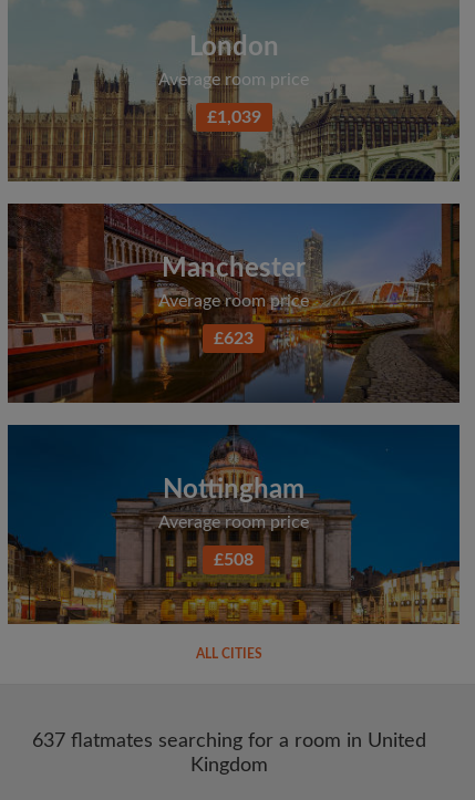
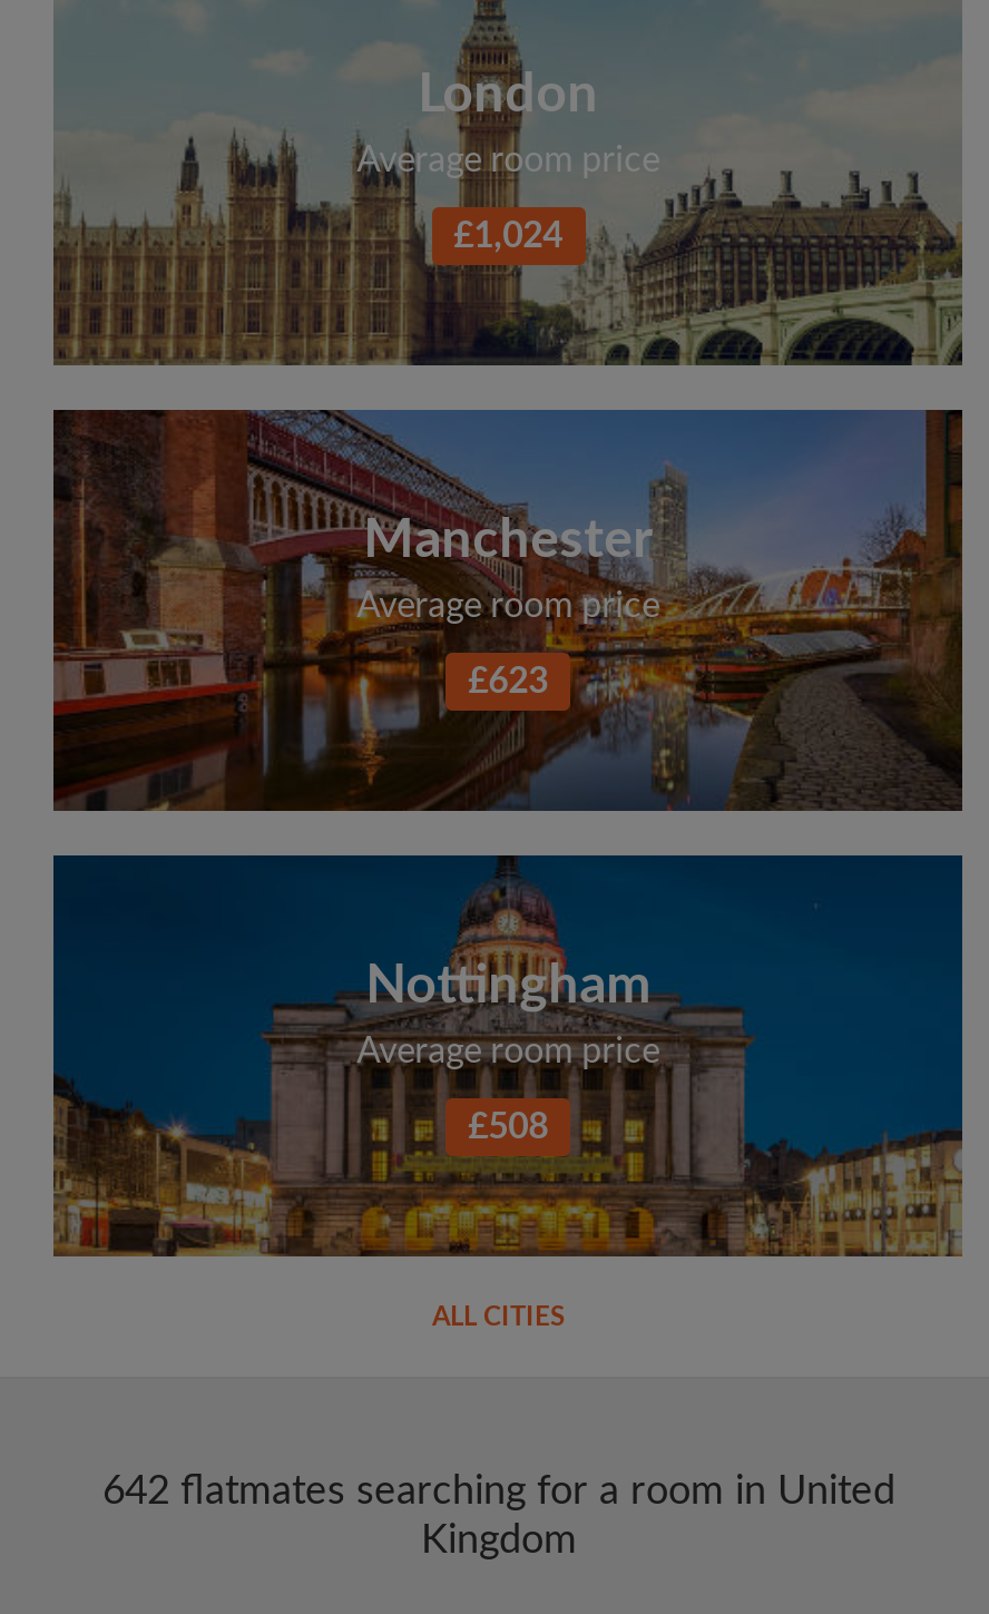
- £1,039
+ £1,024

- 637 flatmates searching for a room in United
+ 642 flatmates searching for a room in United
